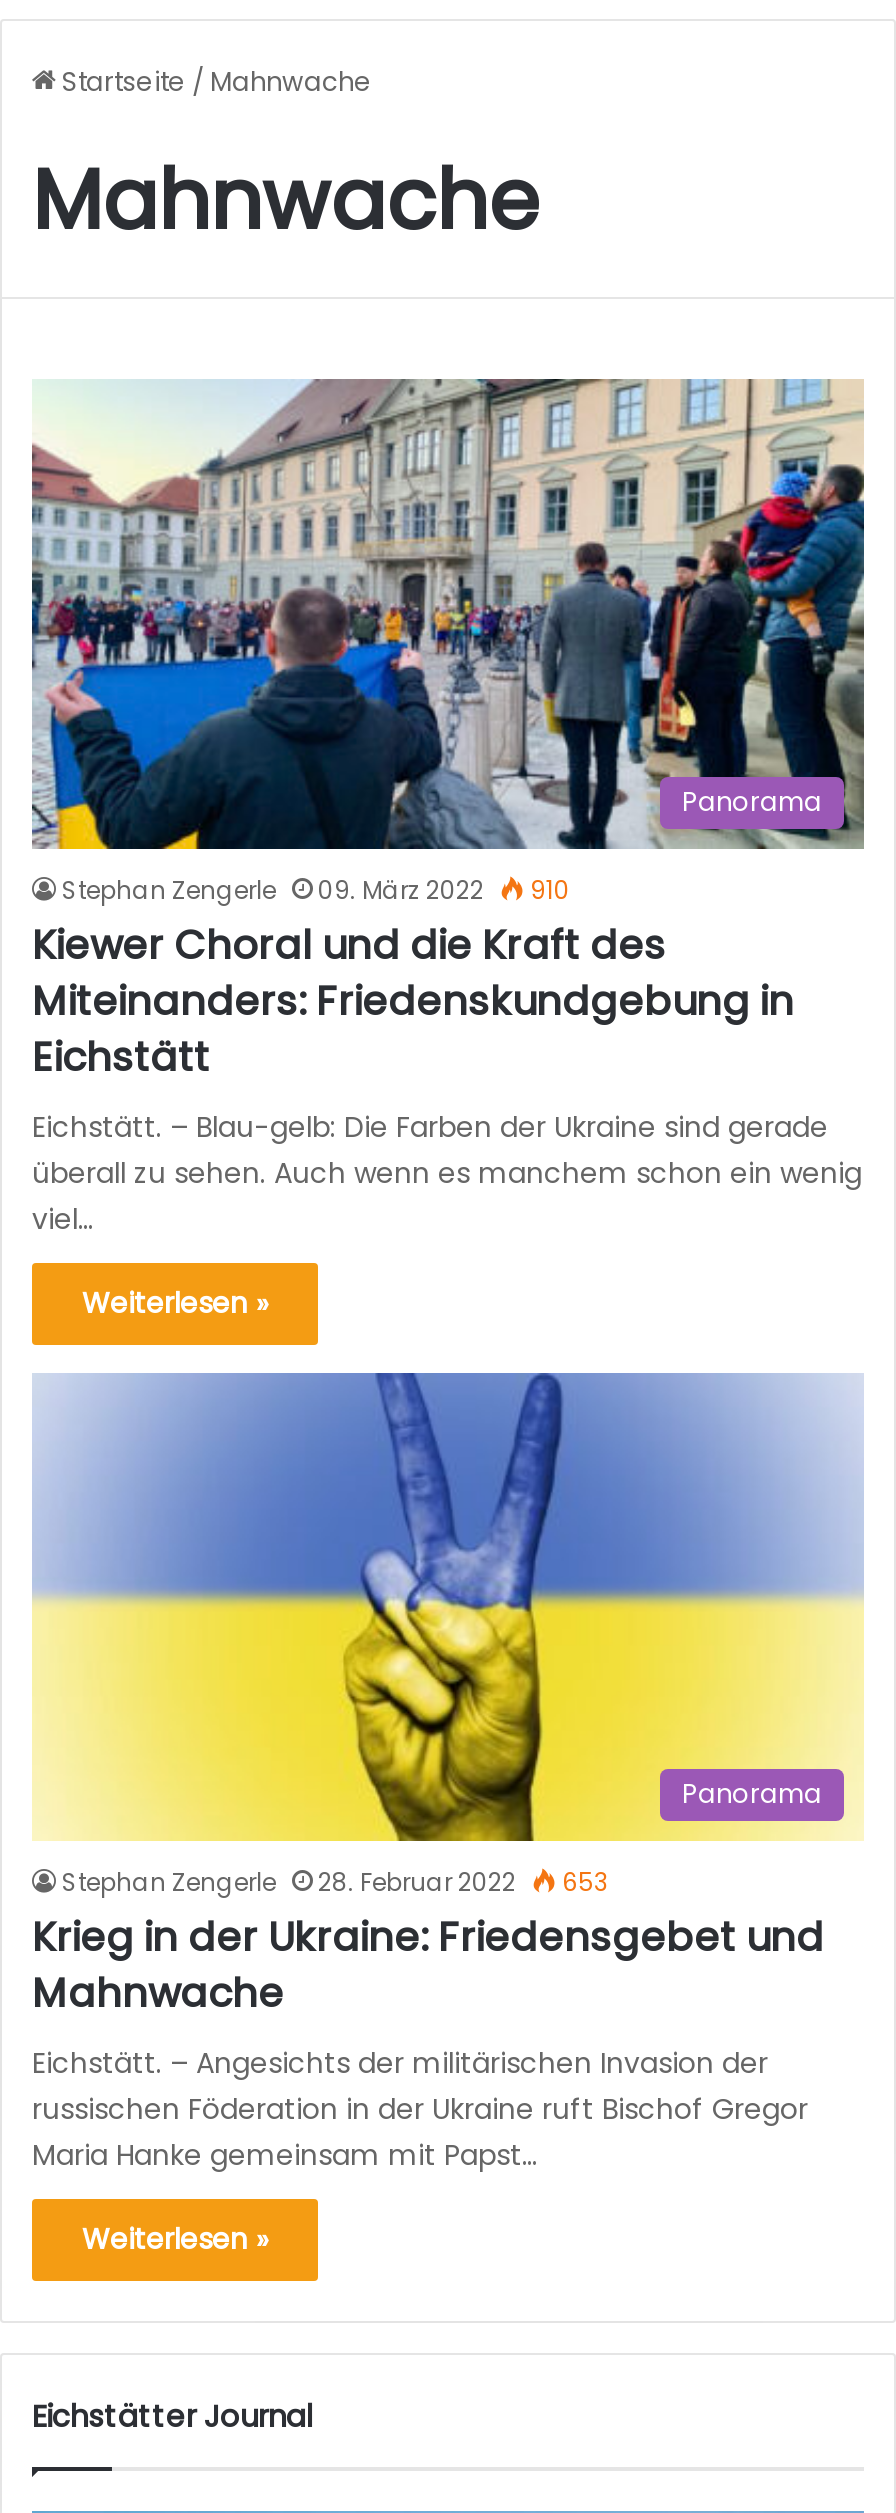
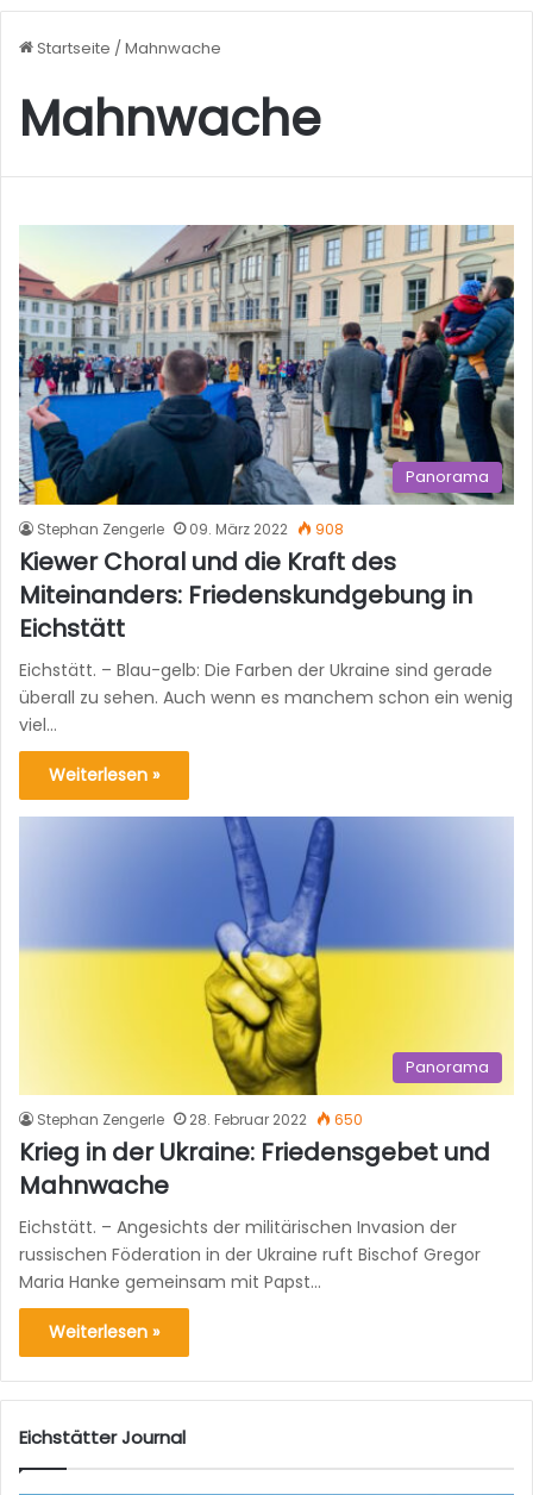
- Stephan Zengerle 09. März 2022 910
+ Stephan Zengerle 09. März 2022 908

- Stephan Zengerle 28. Februar 2022 653
+ Stephan Zengerle 28. Februar 2022 650
